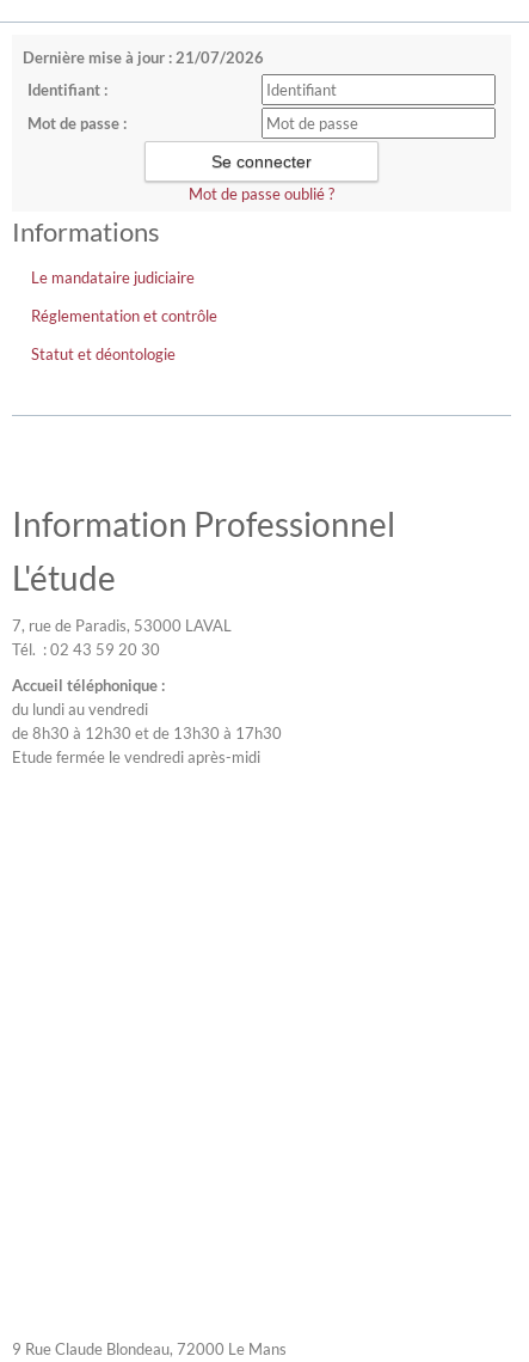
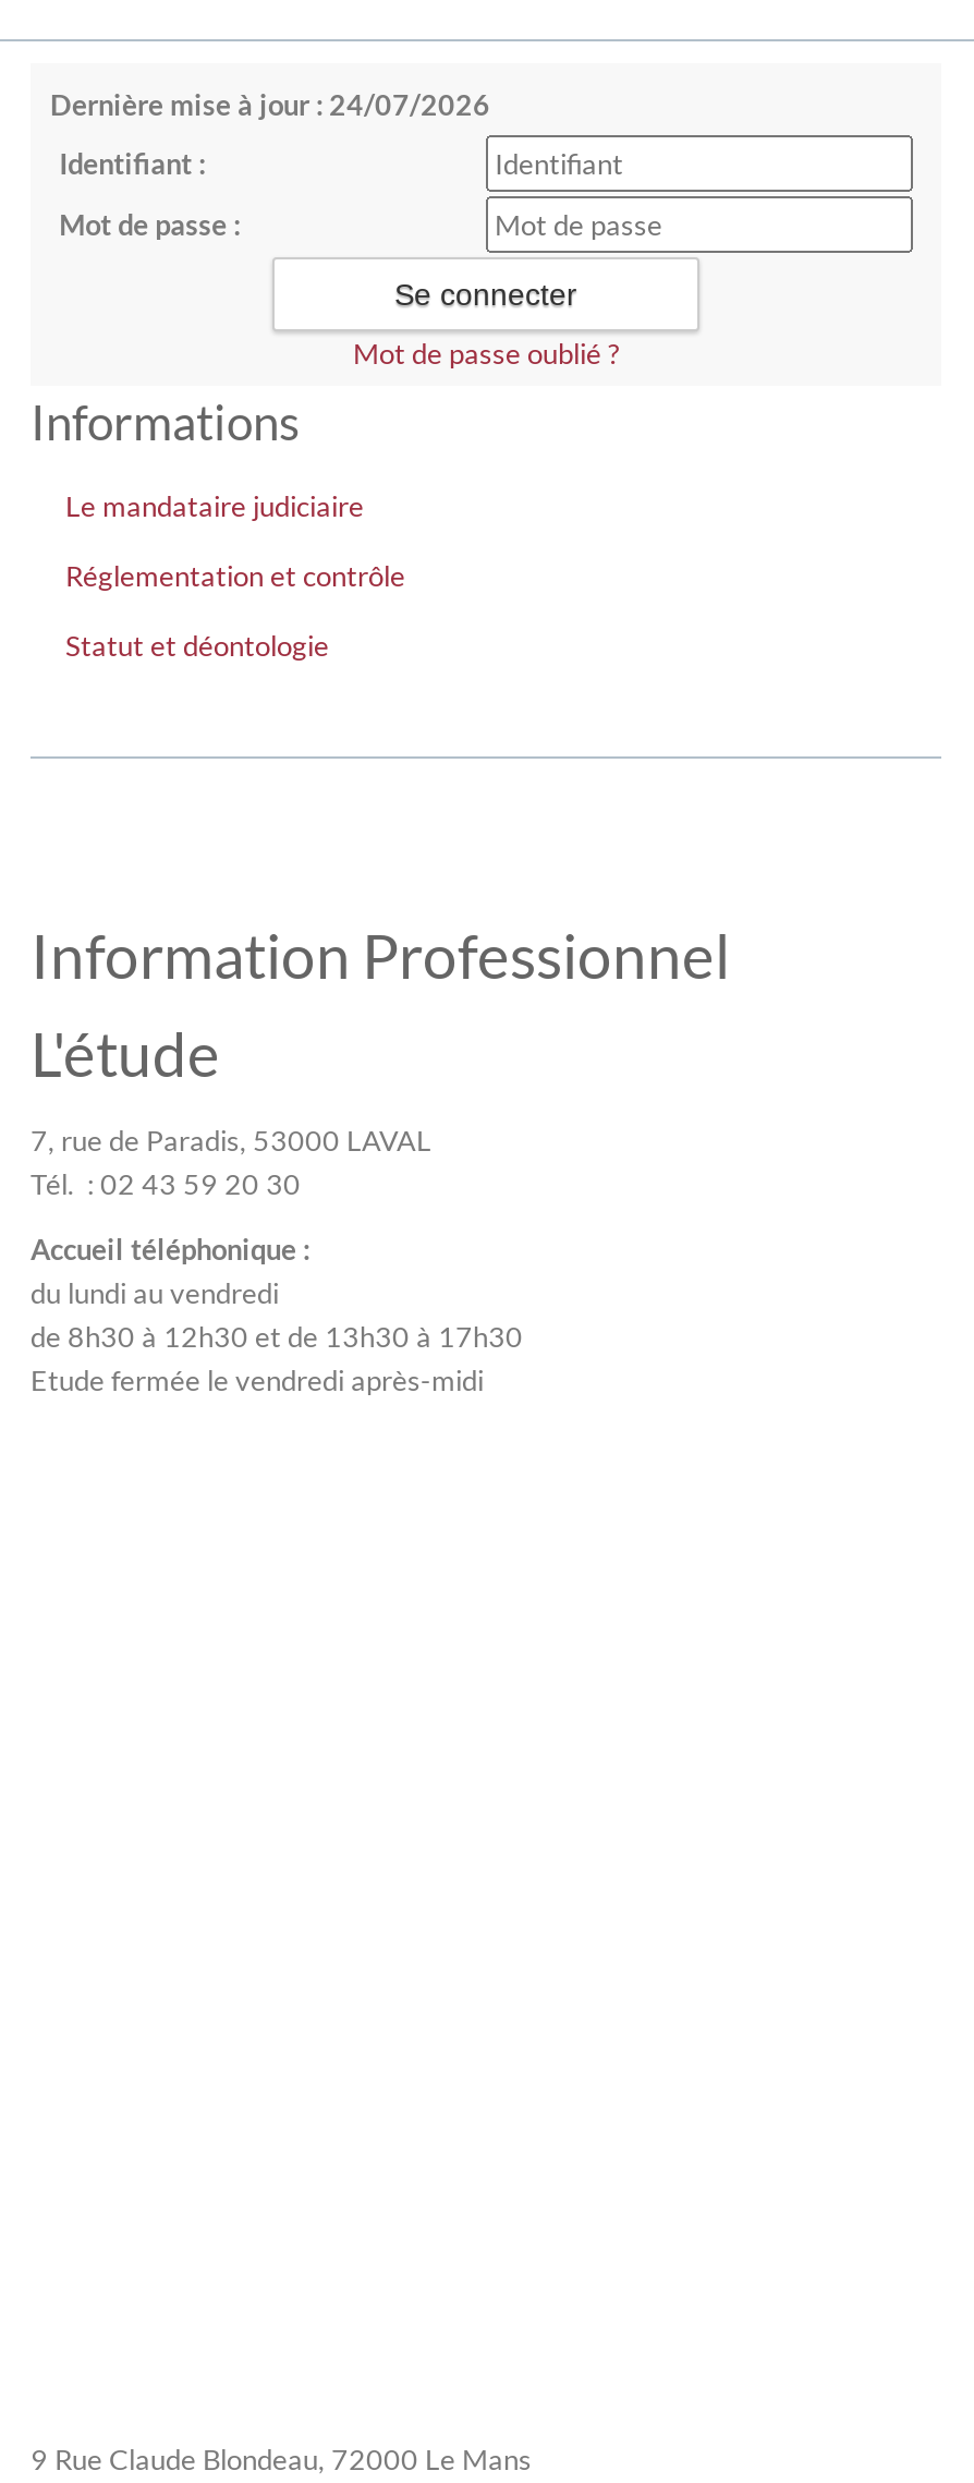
- Dernière mise à jour : 21/07/2026
+ Dernière mise à jour : 24/07/2026
